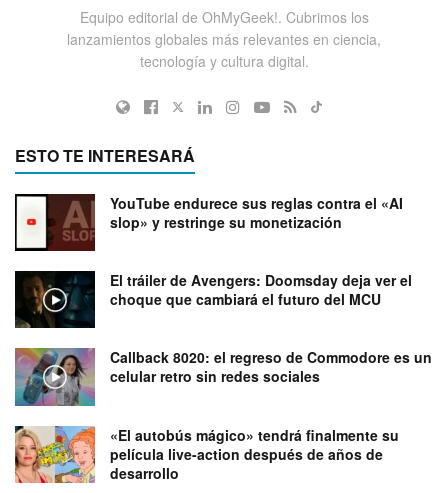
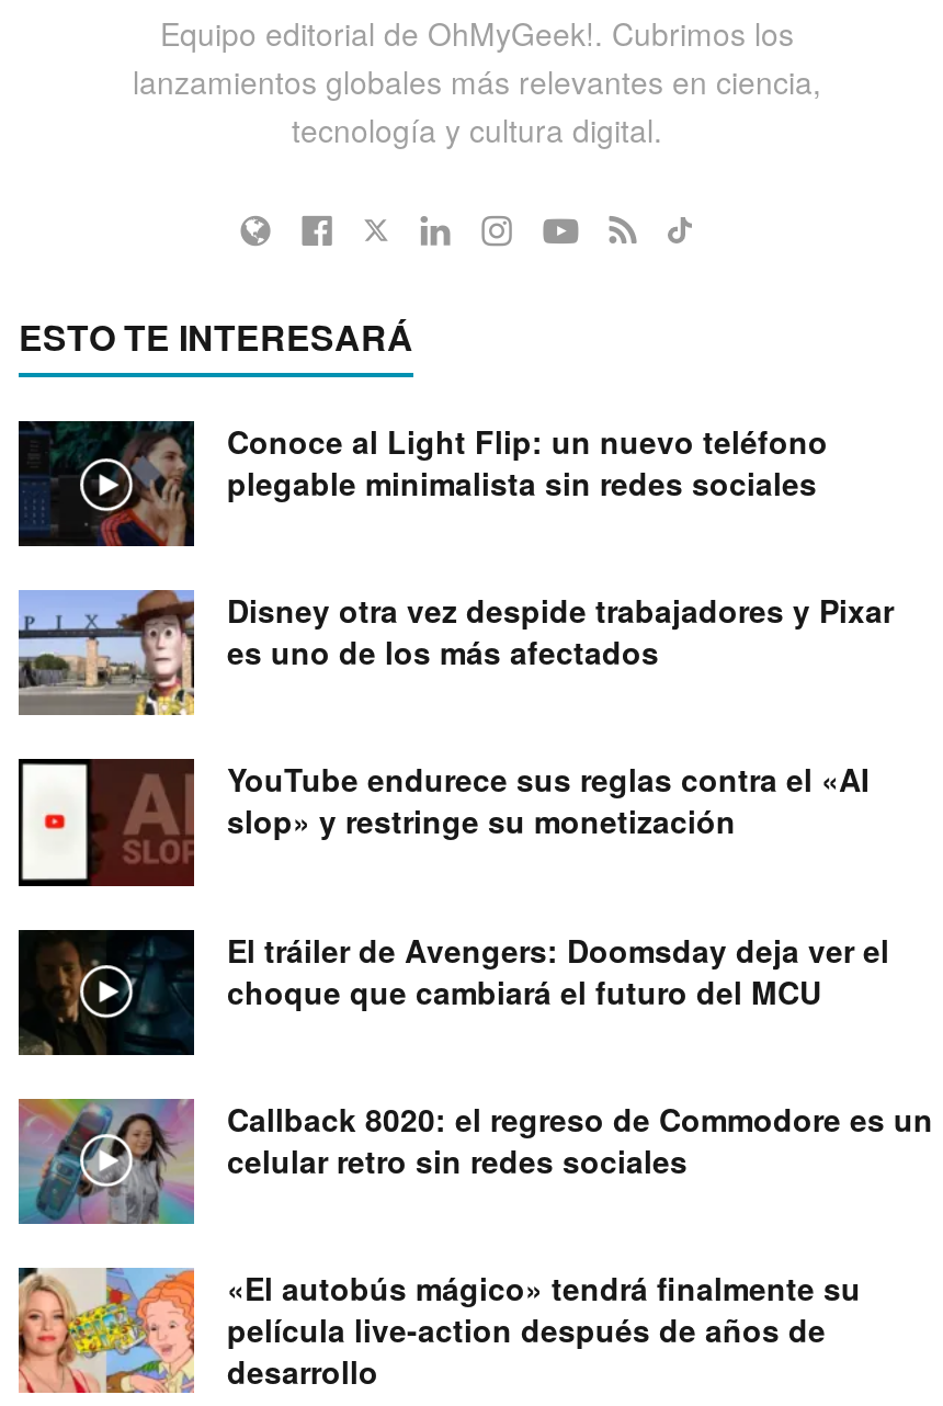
+ [image]

+ [image]
+ Conoce al Light Flip: un nuevo teléfono
+ plegable minimalista sin redes sociales
+ Disney otra vez despide trabajadores y Pixar
+ es uno de los más afectados
